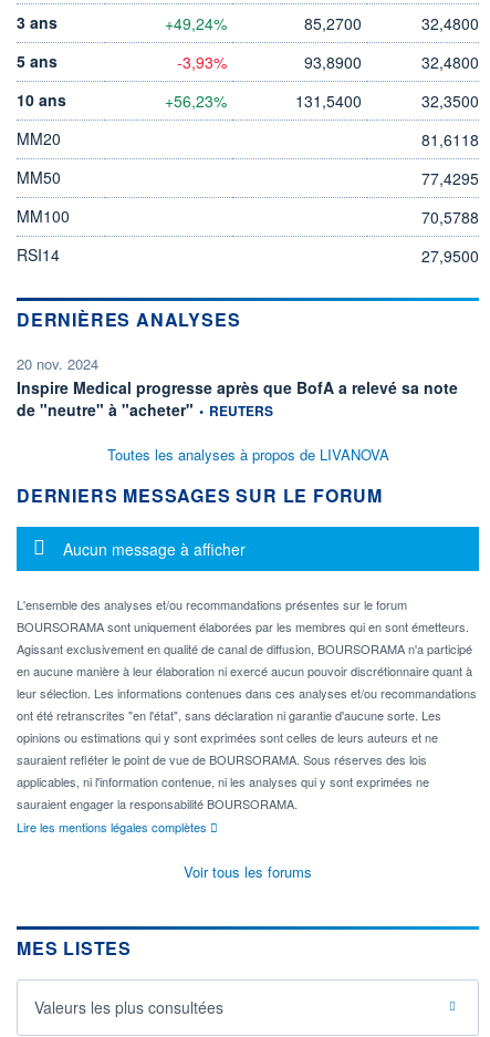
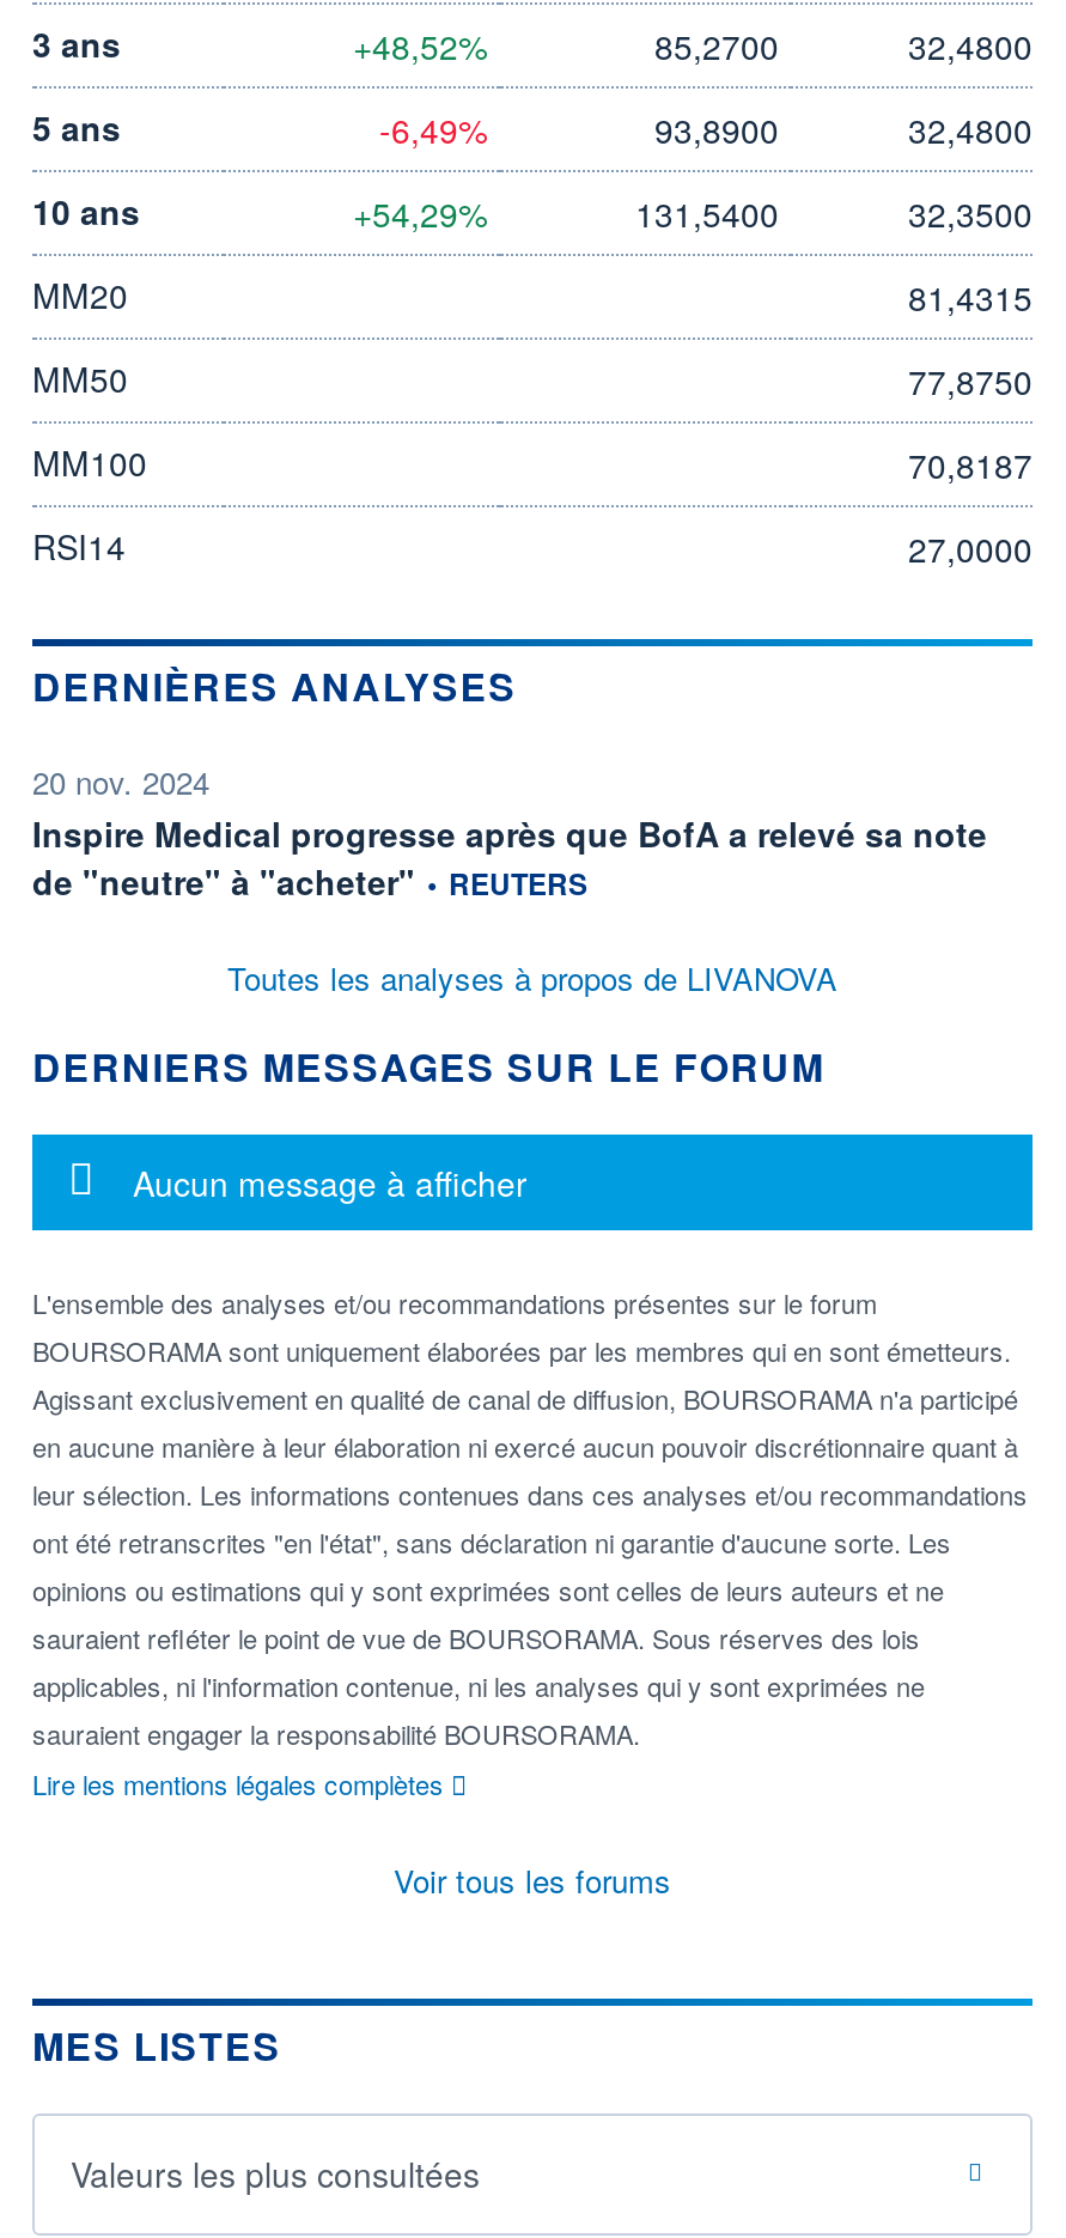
- +49,24%
+ +48,52%

- -3,93%
+ -6,49%

- +56,23%
+ +54,29%

- 81,6118
+ 81,4315

- 77,4295
+ 77,8750

- 70,5788
+ 70,8187

- 27,9500
+ 27,0000
